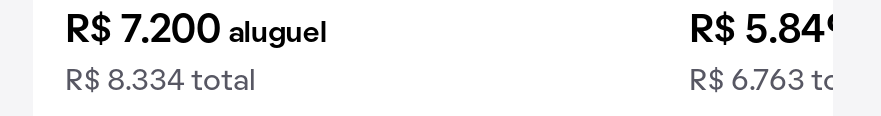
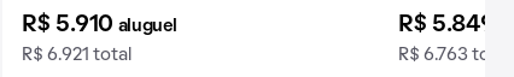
- R$ 7.200 aluguel
+ R$ 5.910 aluguel

- R$ 8.334 total
+ R$ 6.921 total
